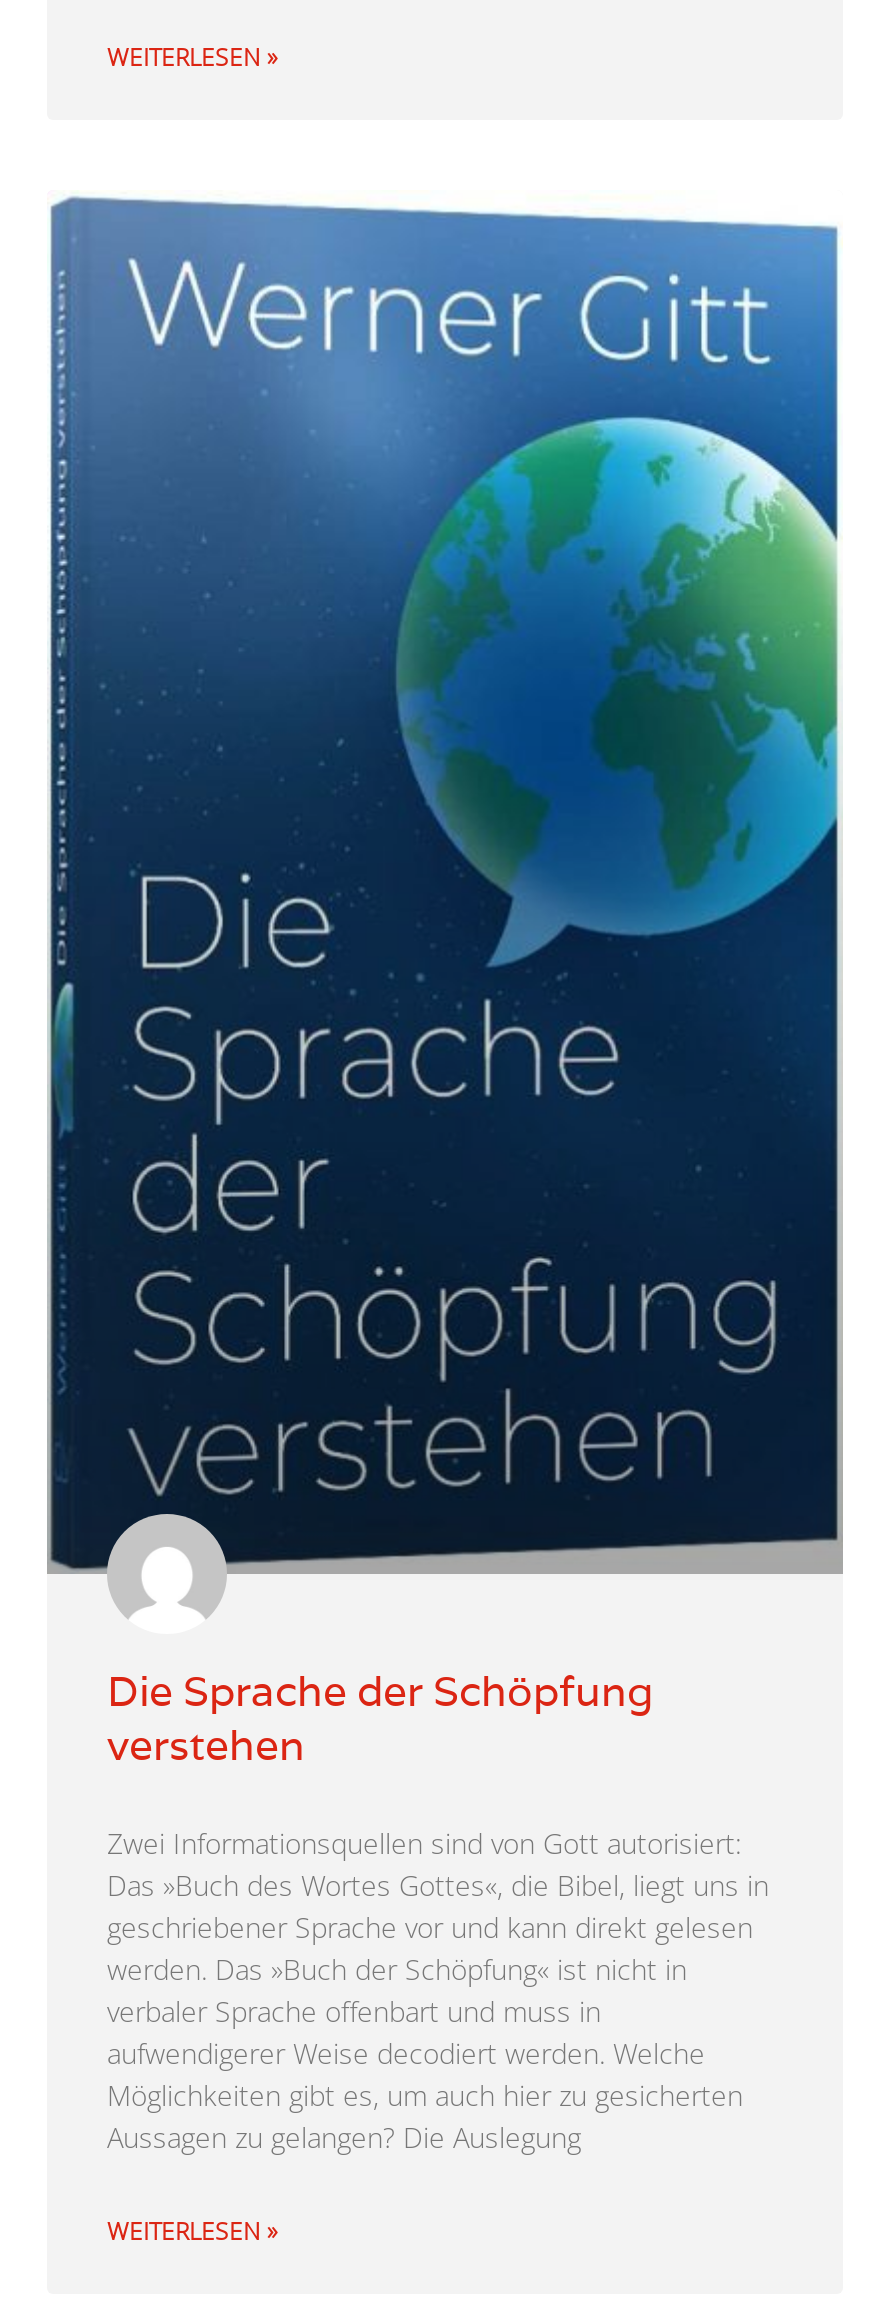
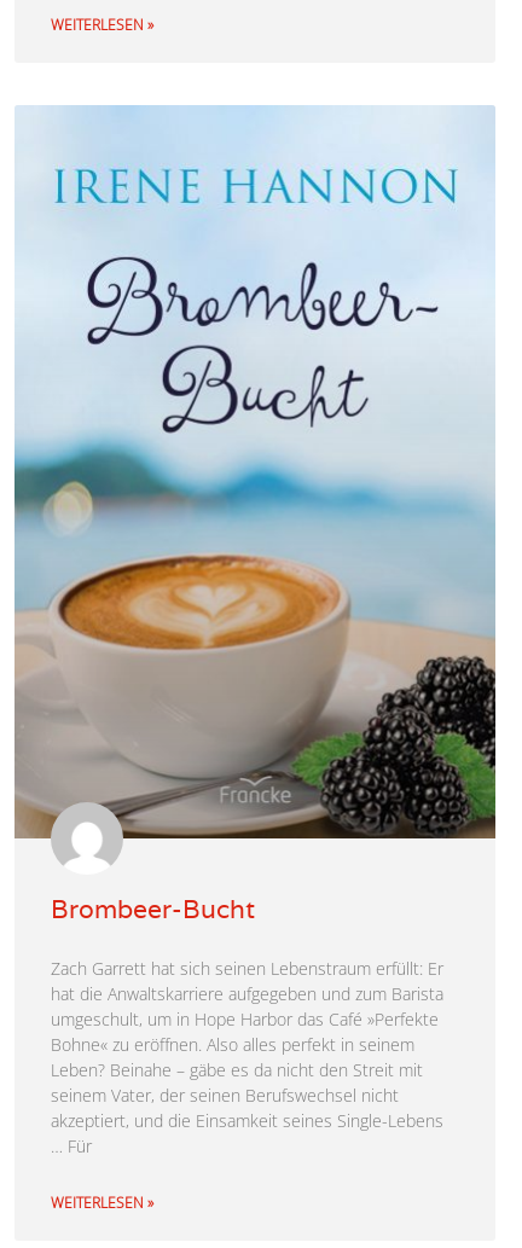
- [image]
- Die Sprache der Schöpfung
- verstehen
+ [image]
+ Brombeer-Bucht

- Zwei Informationsquellen sind von Gott autorisiert:
- Das »Buch des Wortes Gottes«, die Bibel, liegt uns in
- geschriebener Sprache vor und kann direkt gelesen
- werden. Das »Buch der Schöpfung« ist nicht in
- verbaler Sprache offenbart und muss in
- aufwendigerer Weise decodiert werden. Welche
- Möglichkeiten gibt es, um auch hier zu gesicherten
- Aussagen zu gelangen? Die Auslegung
+ Zach Garrett hat sich seinen Lebenstraum erfüllt: Er
+ hat die Anwaltskarriere aufgegeben und zum Barista
+ umgeschult, um in Hope Harbor das Café »Perfekte
+ Bohne« zu eröffnen. Also alles perfekt in seinem
+ Leben? Beinahe – gäbe es da nicht den Streit mit
+ seinem Vater, der seinen Berufswechsel nicht
+ akzeptiert, und die Einsamkeit seines Single-Lebens
+ … Für
